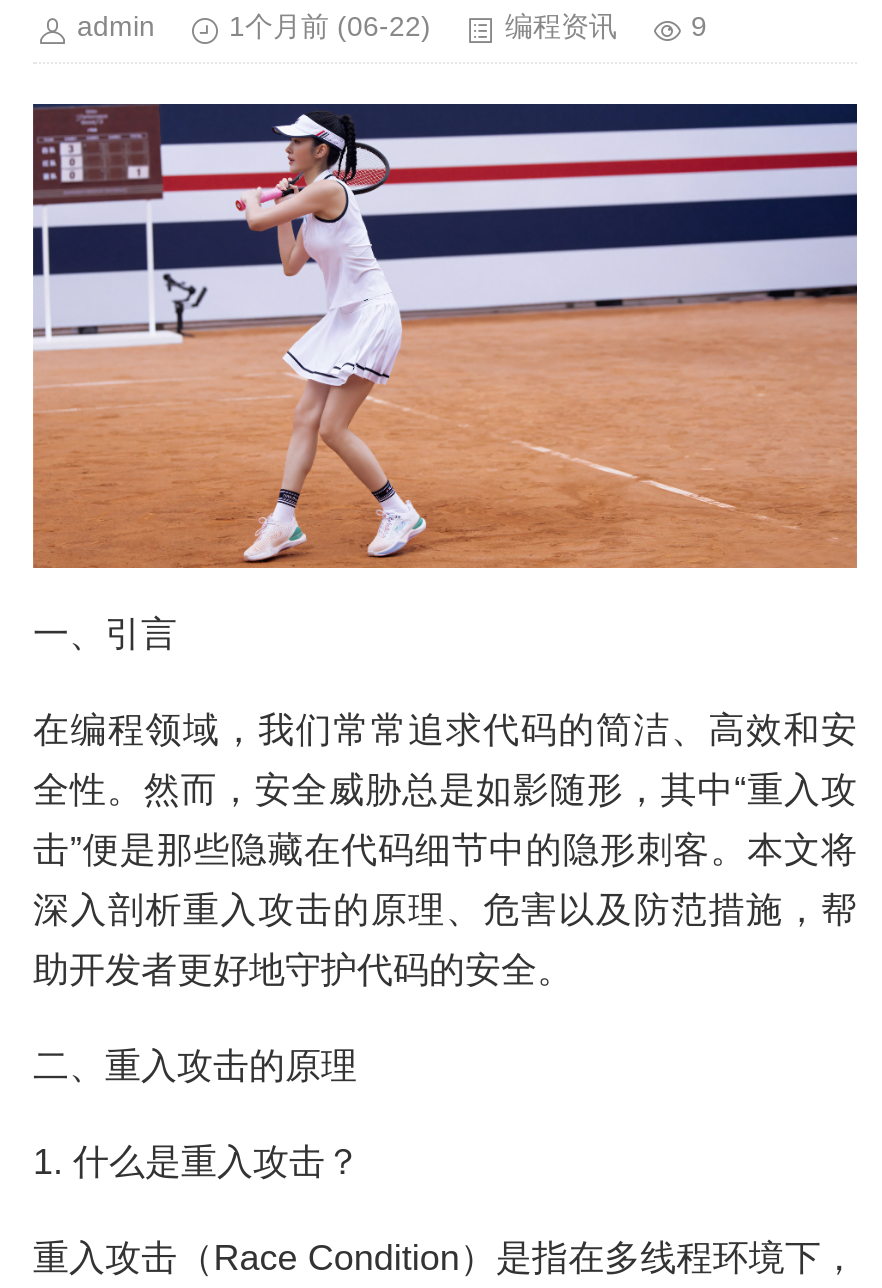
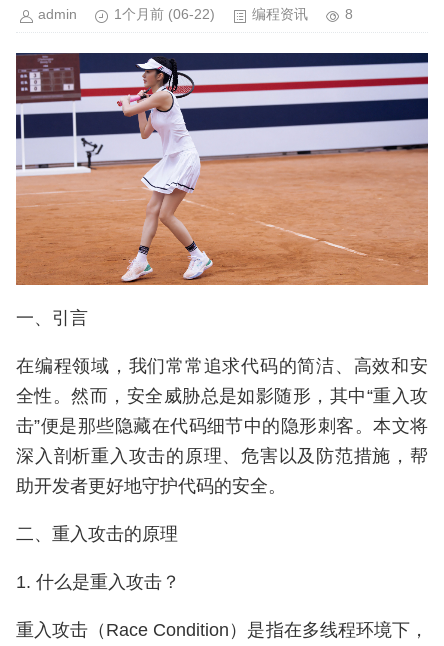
- 9
+ 8
